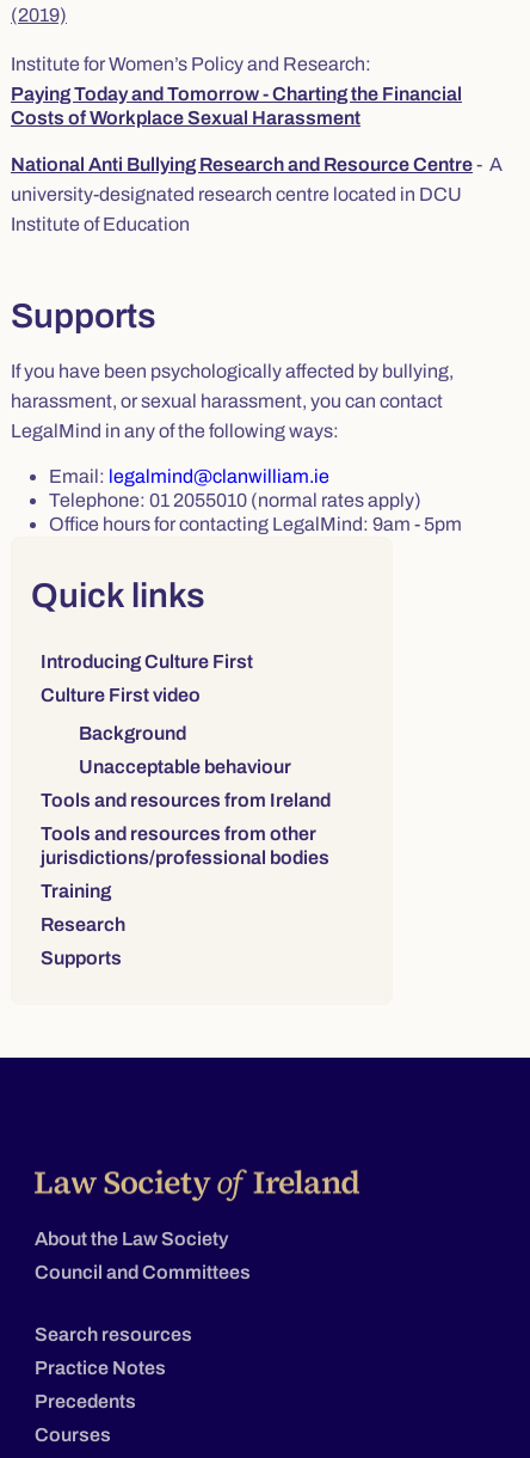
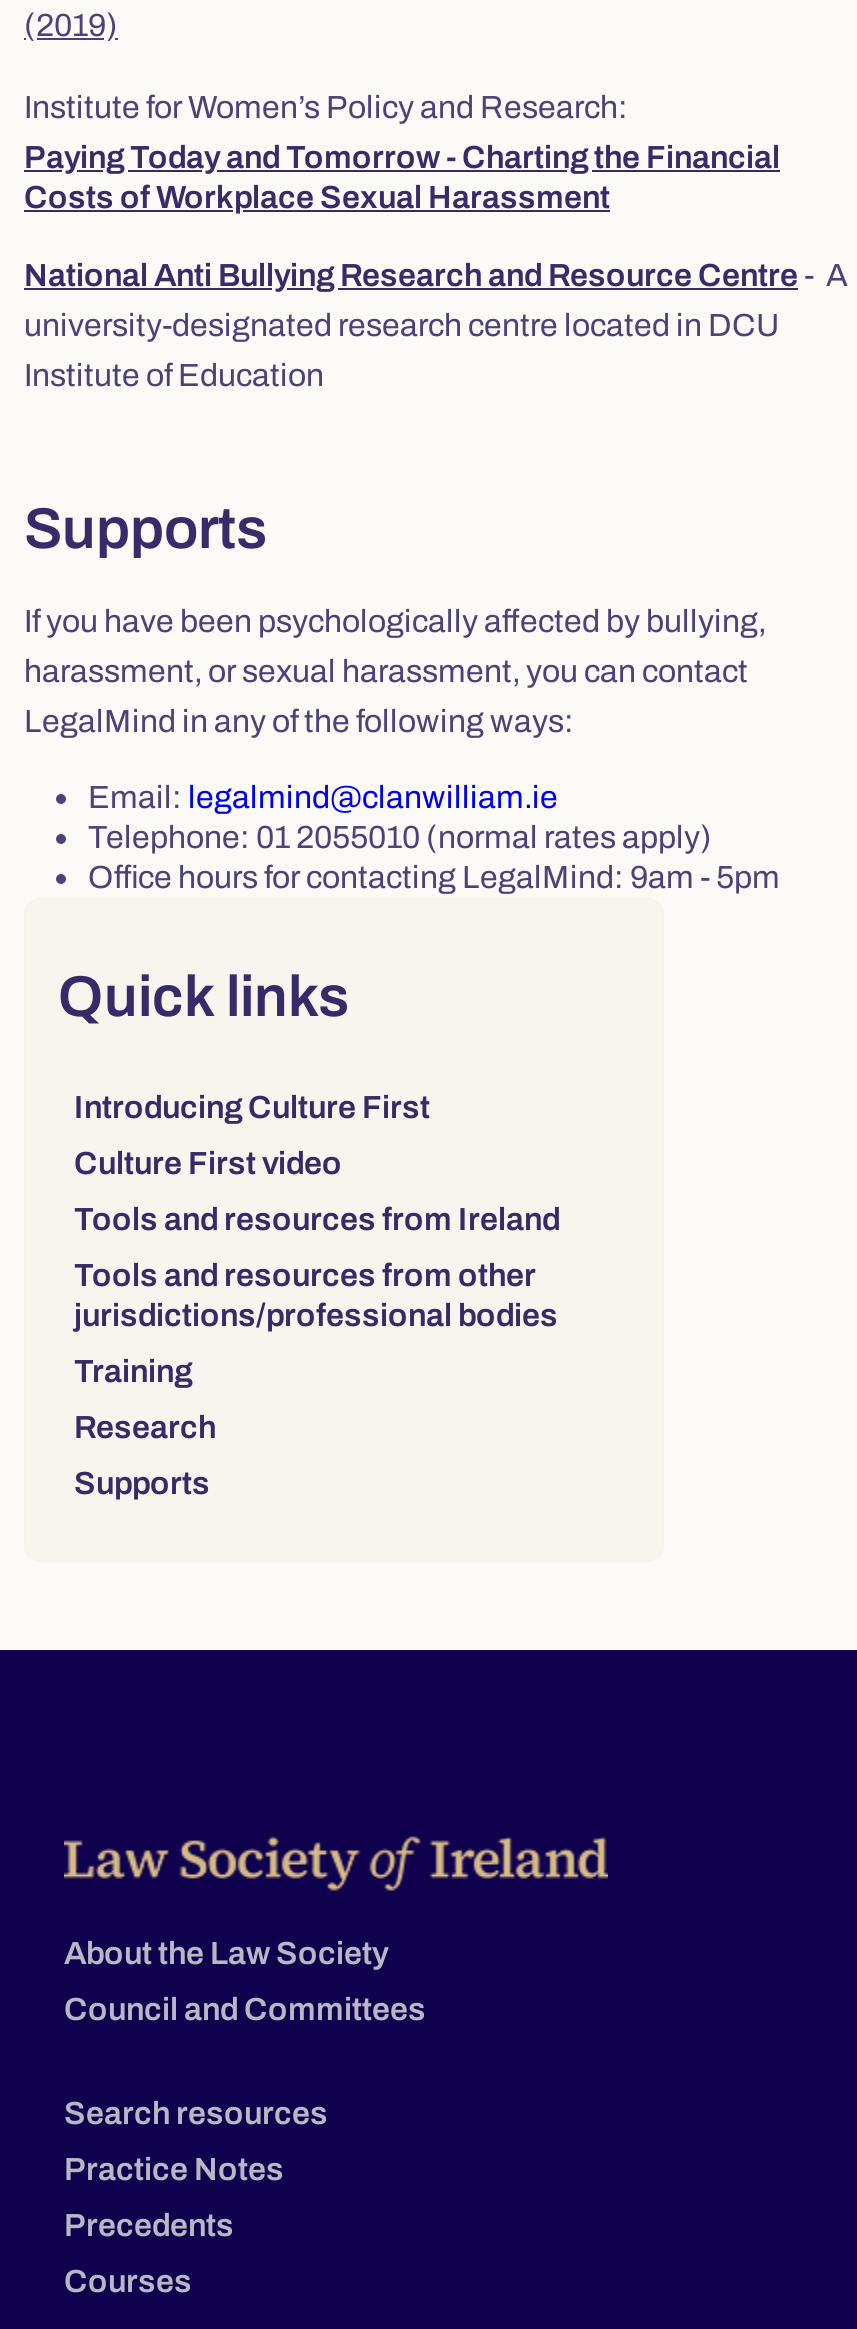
- Background
- Unacceptable behaviour
